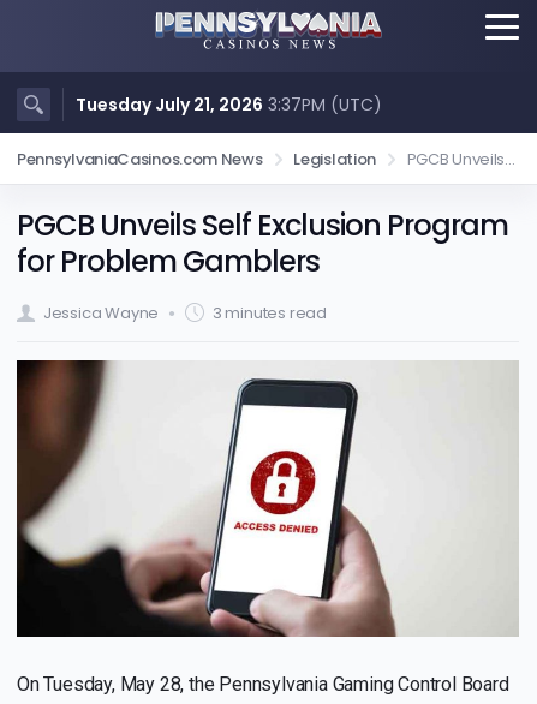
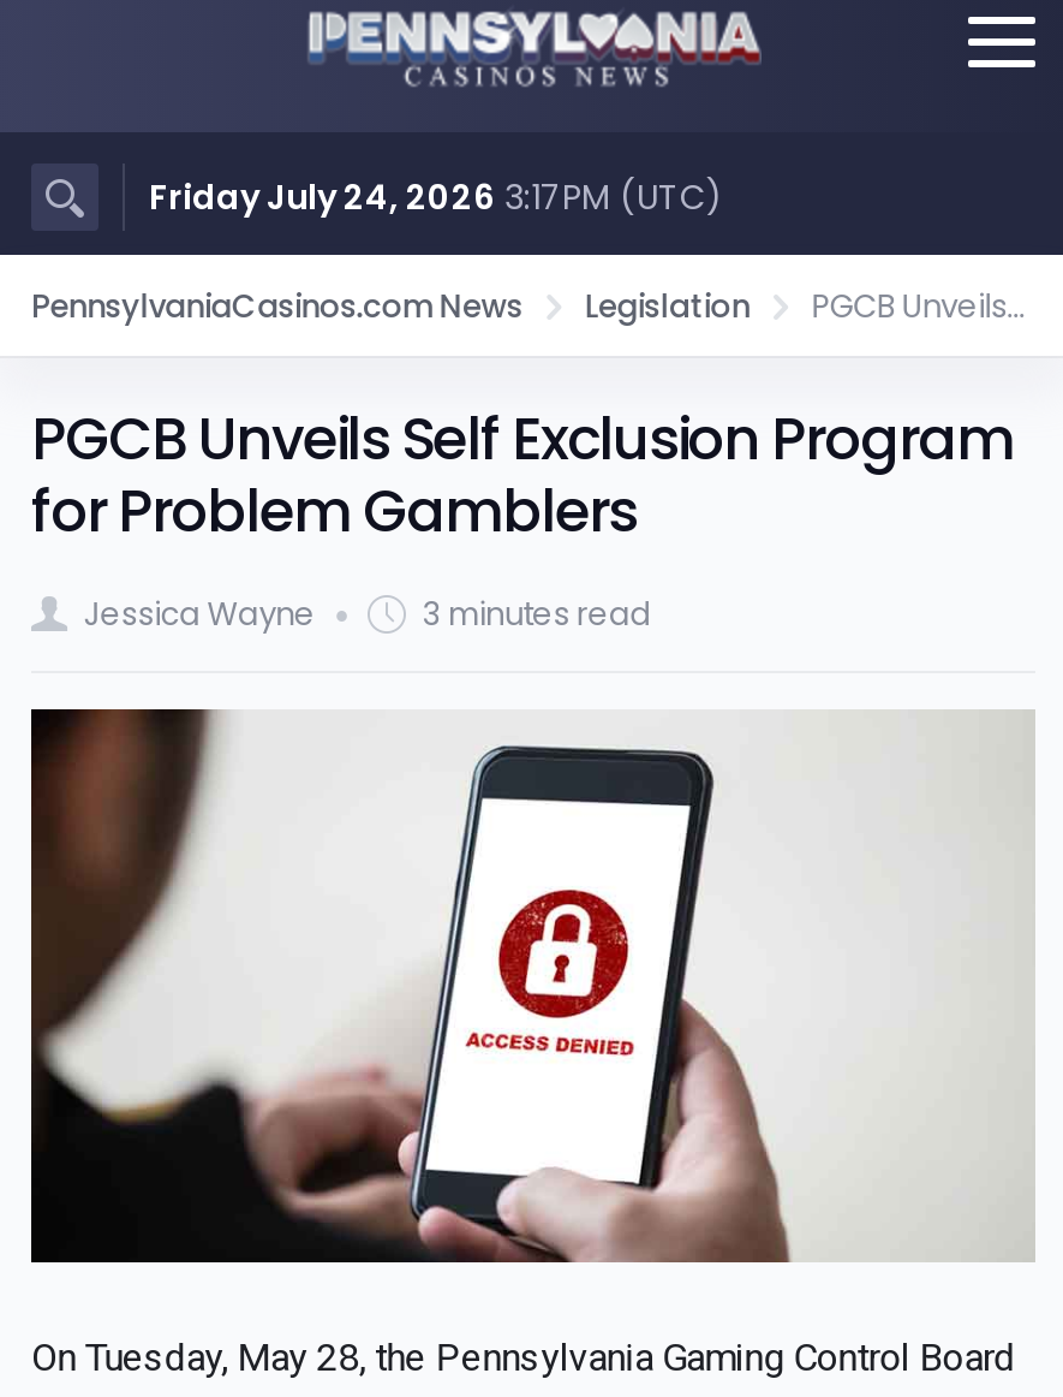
- Tuesday July 21, 2026 3:37PM (UTC)
+ Friday July 24, 2026 3:17PM (UTC)
